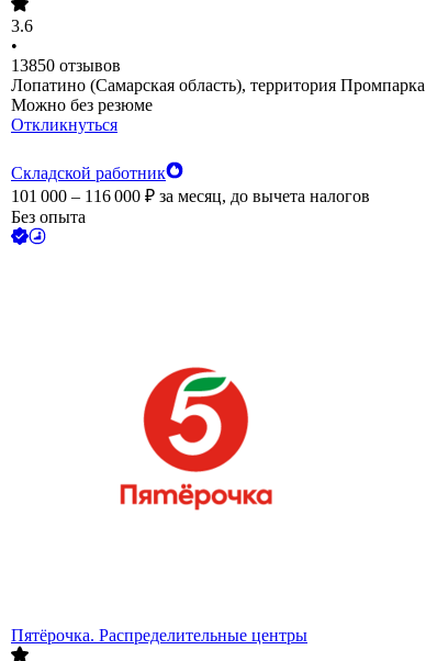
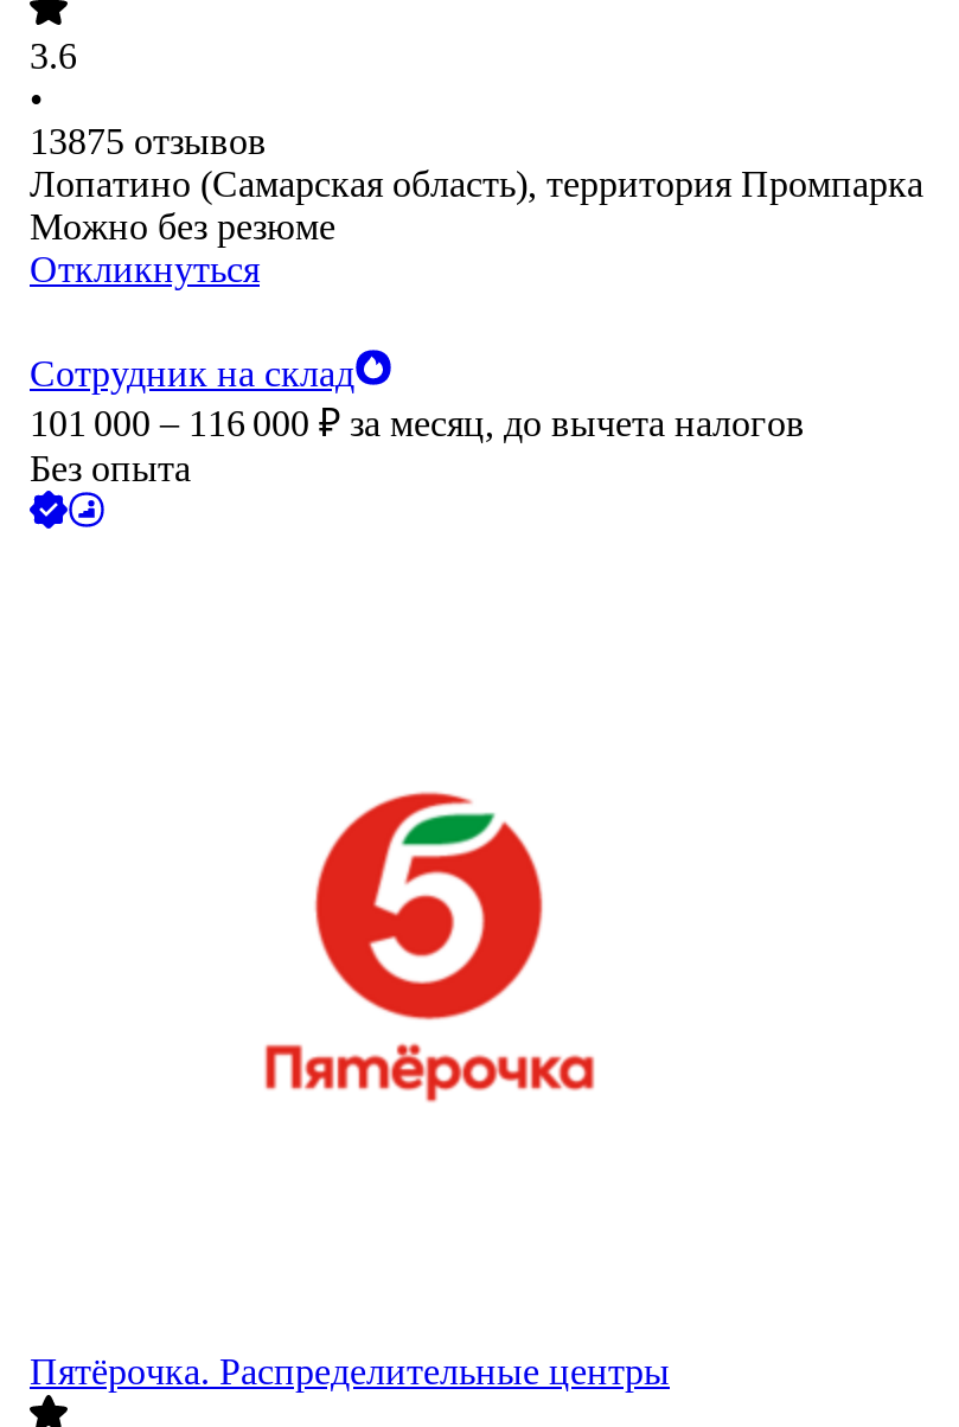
- 13850 отзывов
+ 13875 отзывов

- Складской работник
+ Сотрудник на склад
